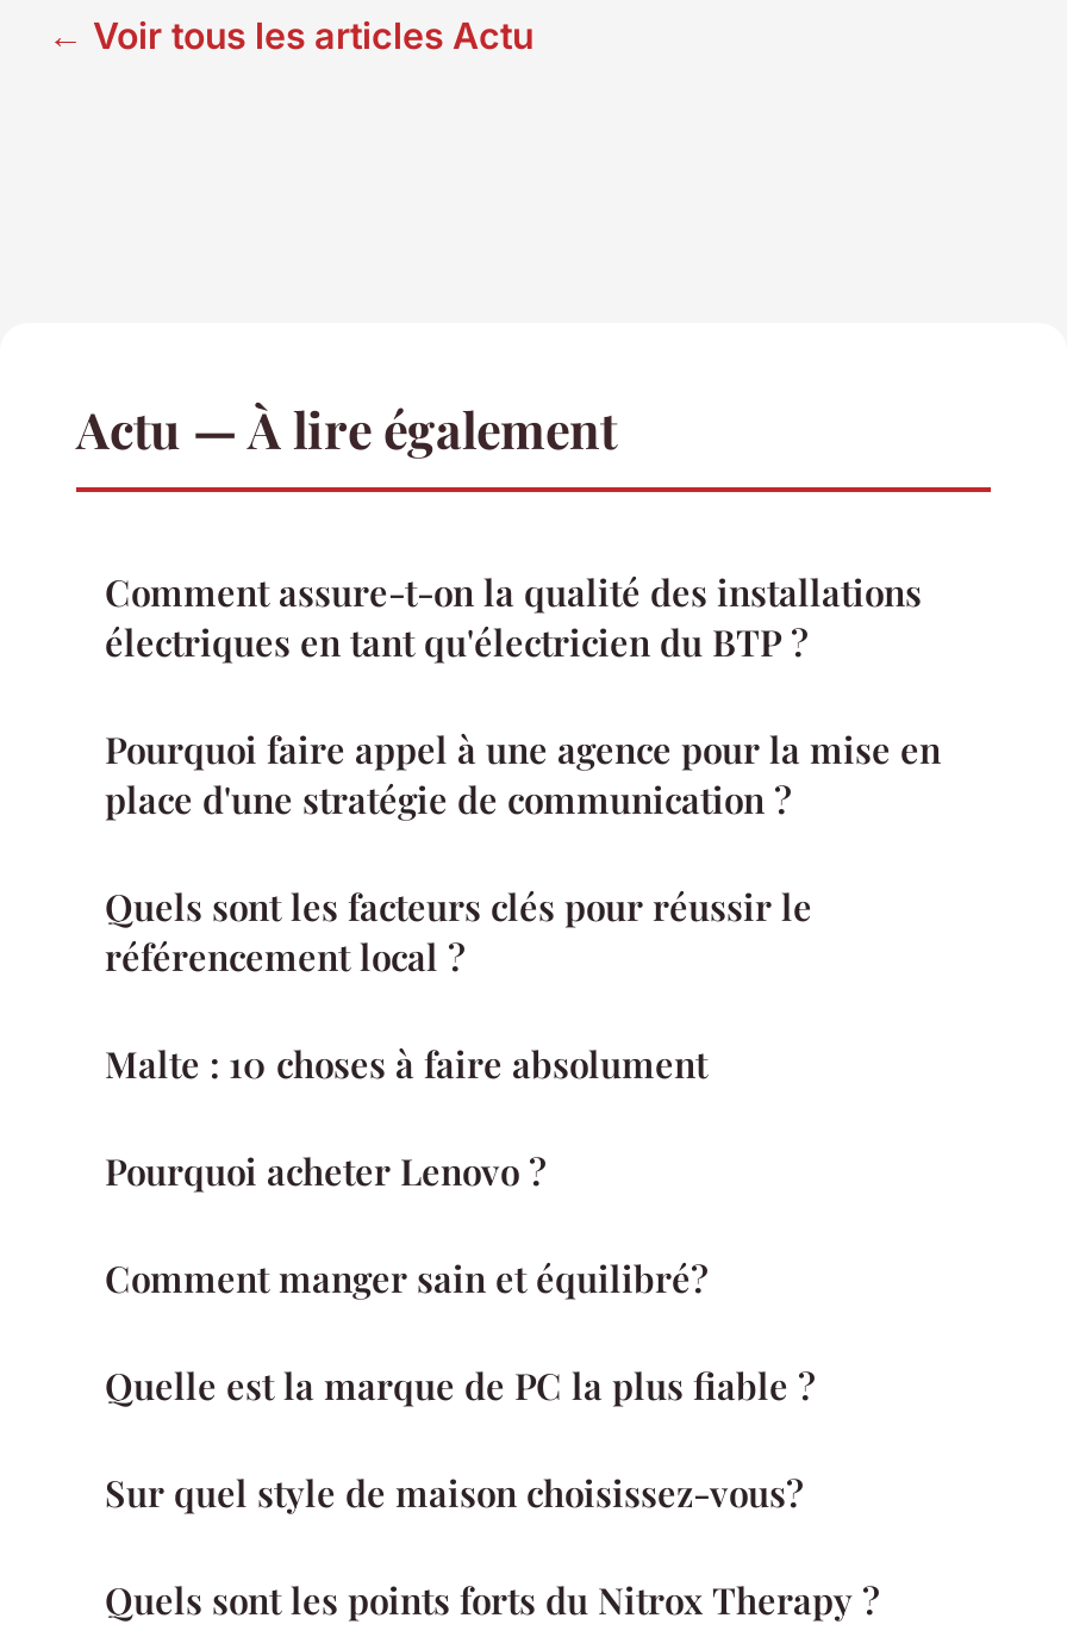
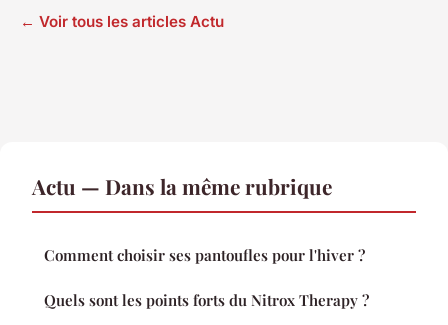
- Actu — À lire également
- Comment assure-t-on la qualité des installations
- électriques en tant qu'électricien du BTP ?
- Pourquoi faire appel à une agence pour la mise en
- place d'une stratégie de communication ?
- Quels sont les facteurs clés pour réussir le
- référencement local ?
- Malte : 10 choses à faire absolument
- Pourquoi acheter Lenovo ?
- Comment manger sain et équilibré?
- Quelle est la marque de PC la plus fiable ?
- Sur quel style de maison choisissez-vous?
+ Actu — Dans la même rubrique
+ Comment choisir ses pantoufles pour l'hiver ?
